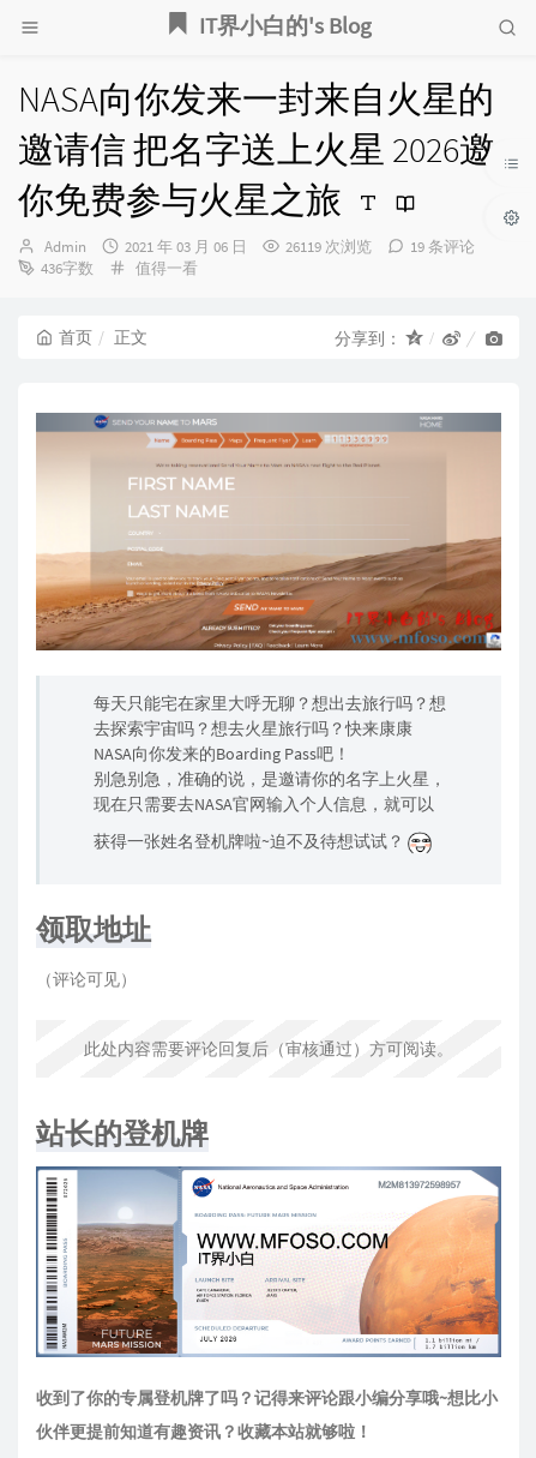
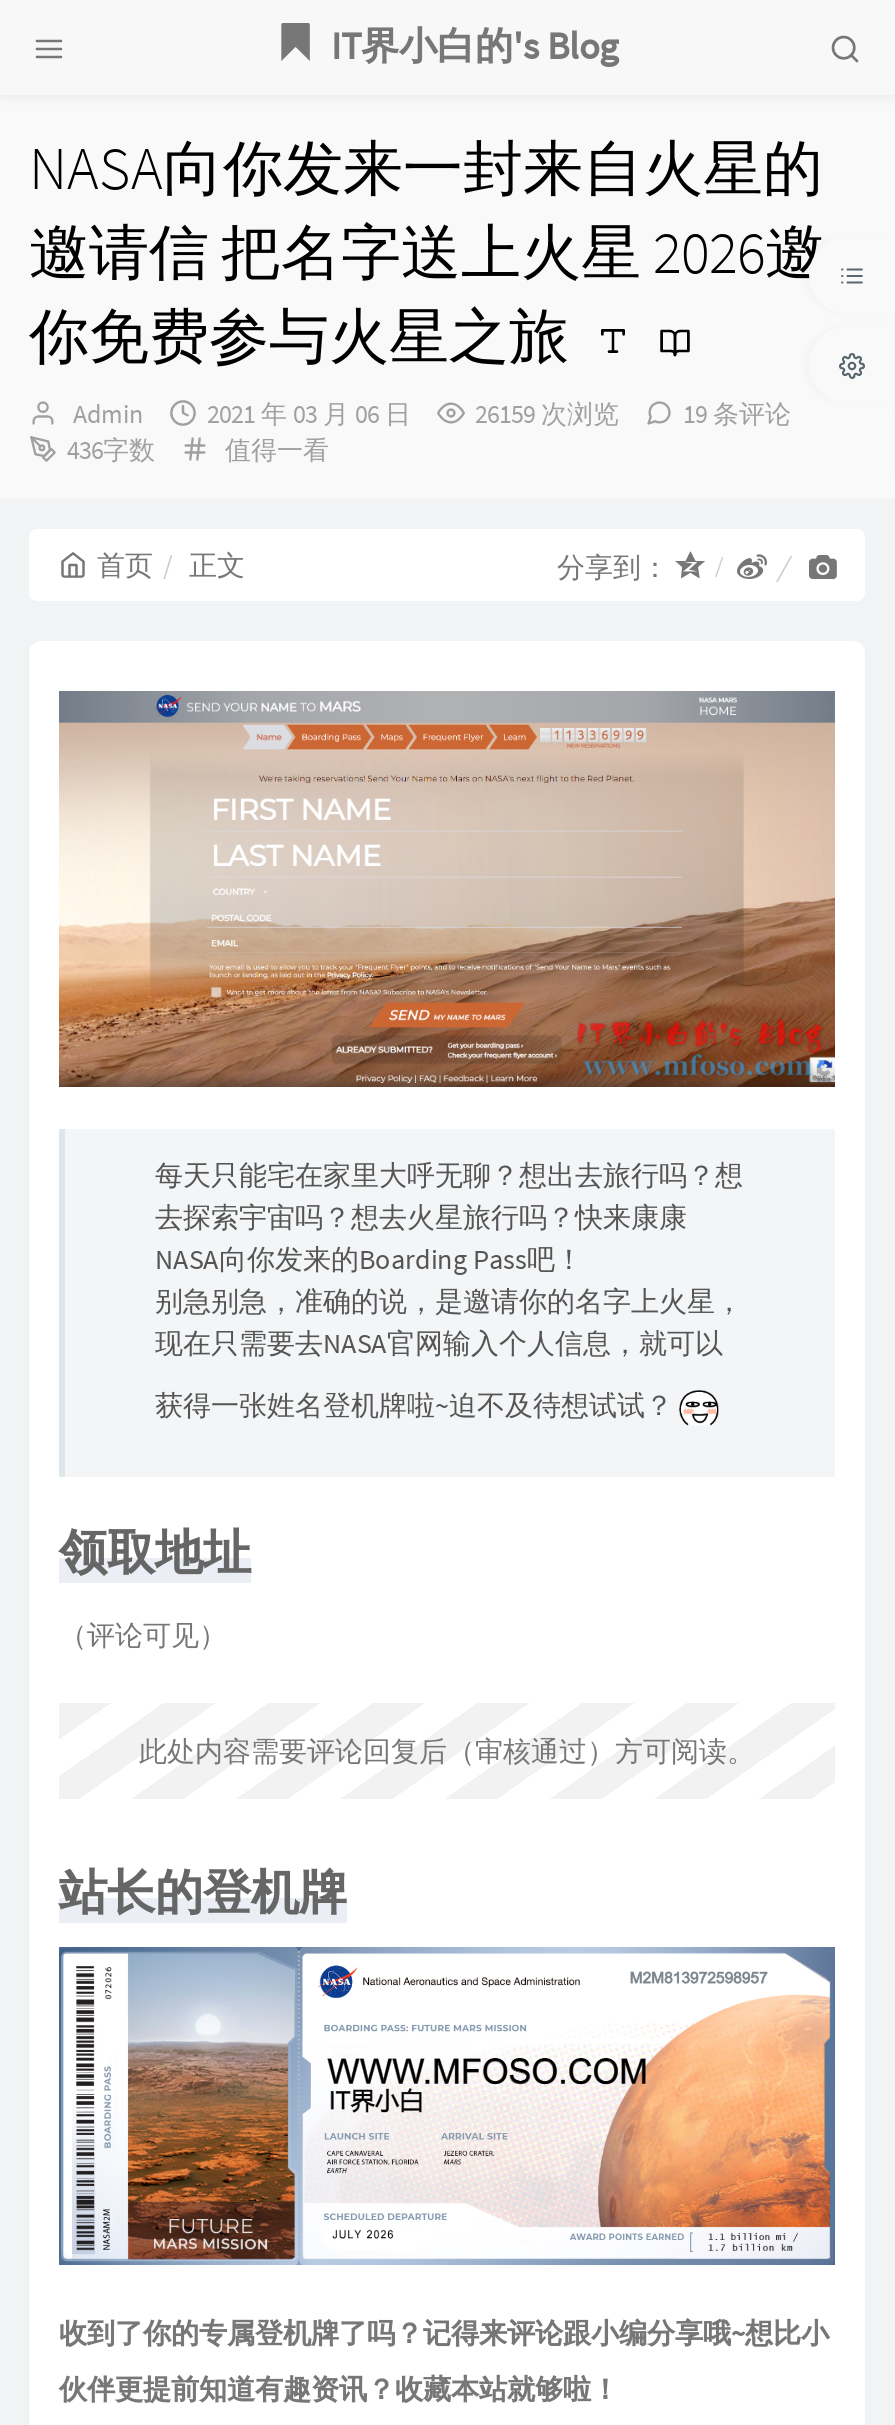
- 26119 次浏览
+ 26159 次浏览
